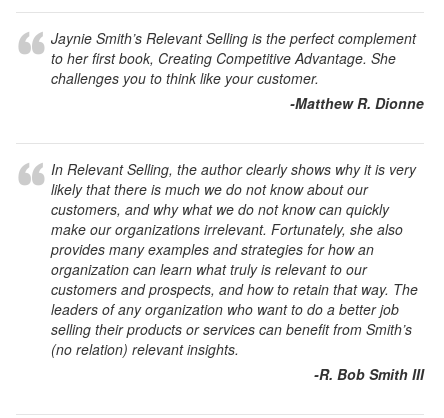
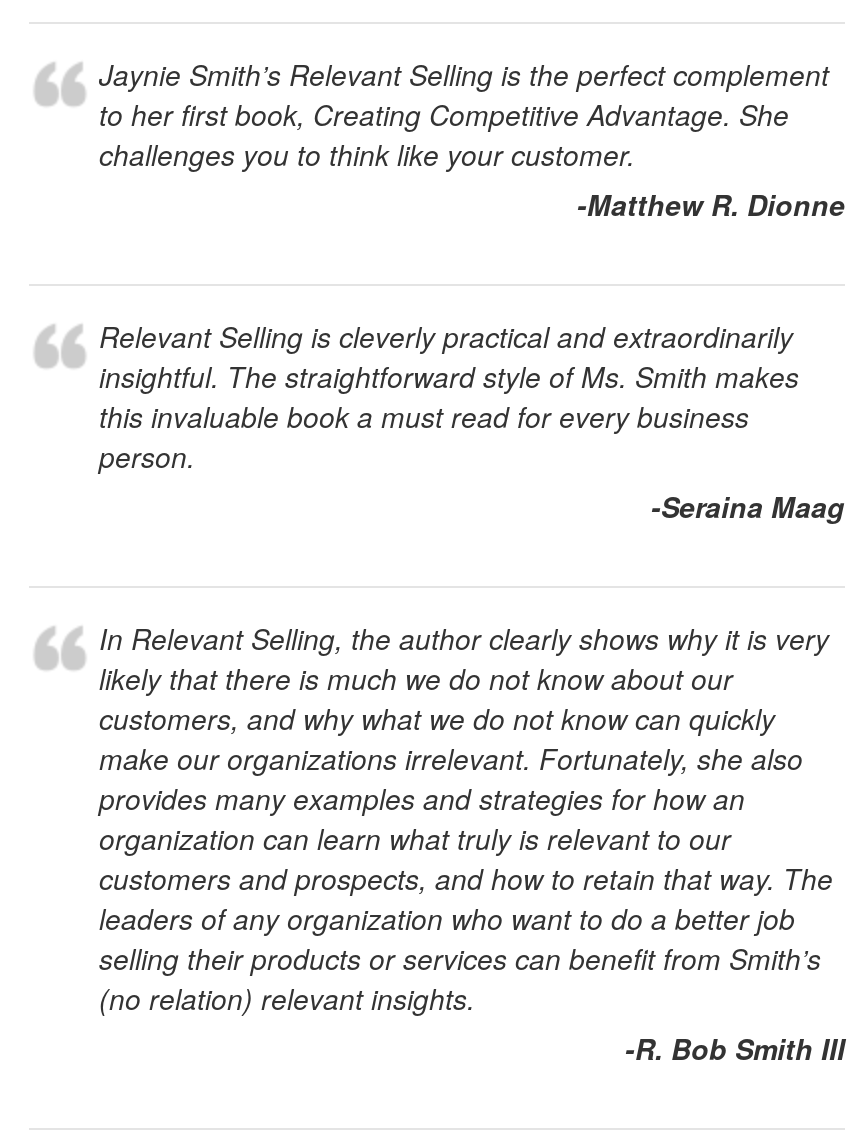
+ Relevant Selling is cleverly practical and extraordinarily
+ insightful. The straightforward style of Ms. Smith makes
+ this invaluable book a must read for every business
+ person.
+ Seraina Maag
